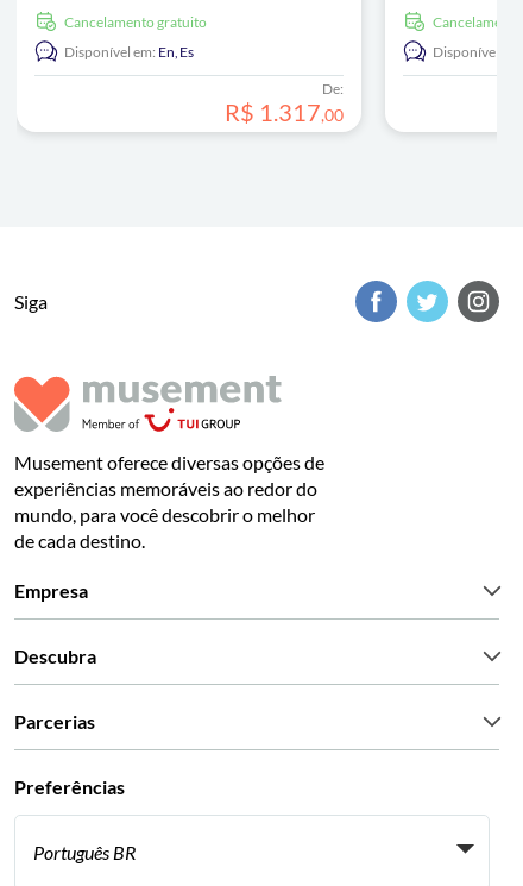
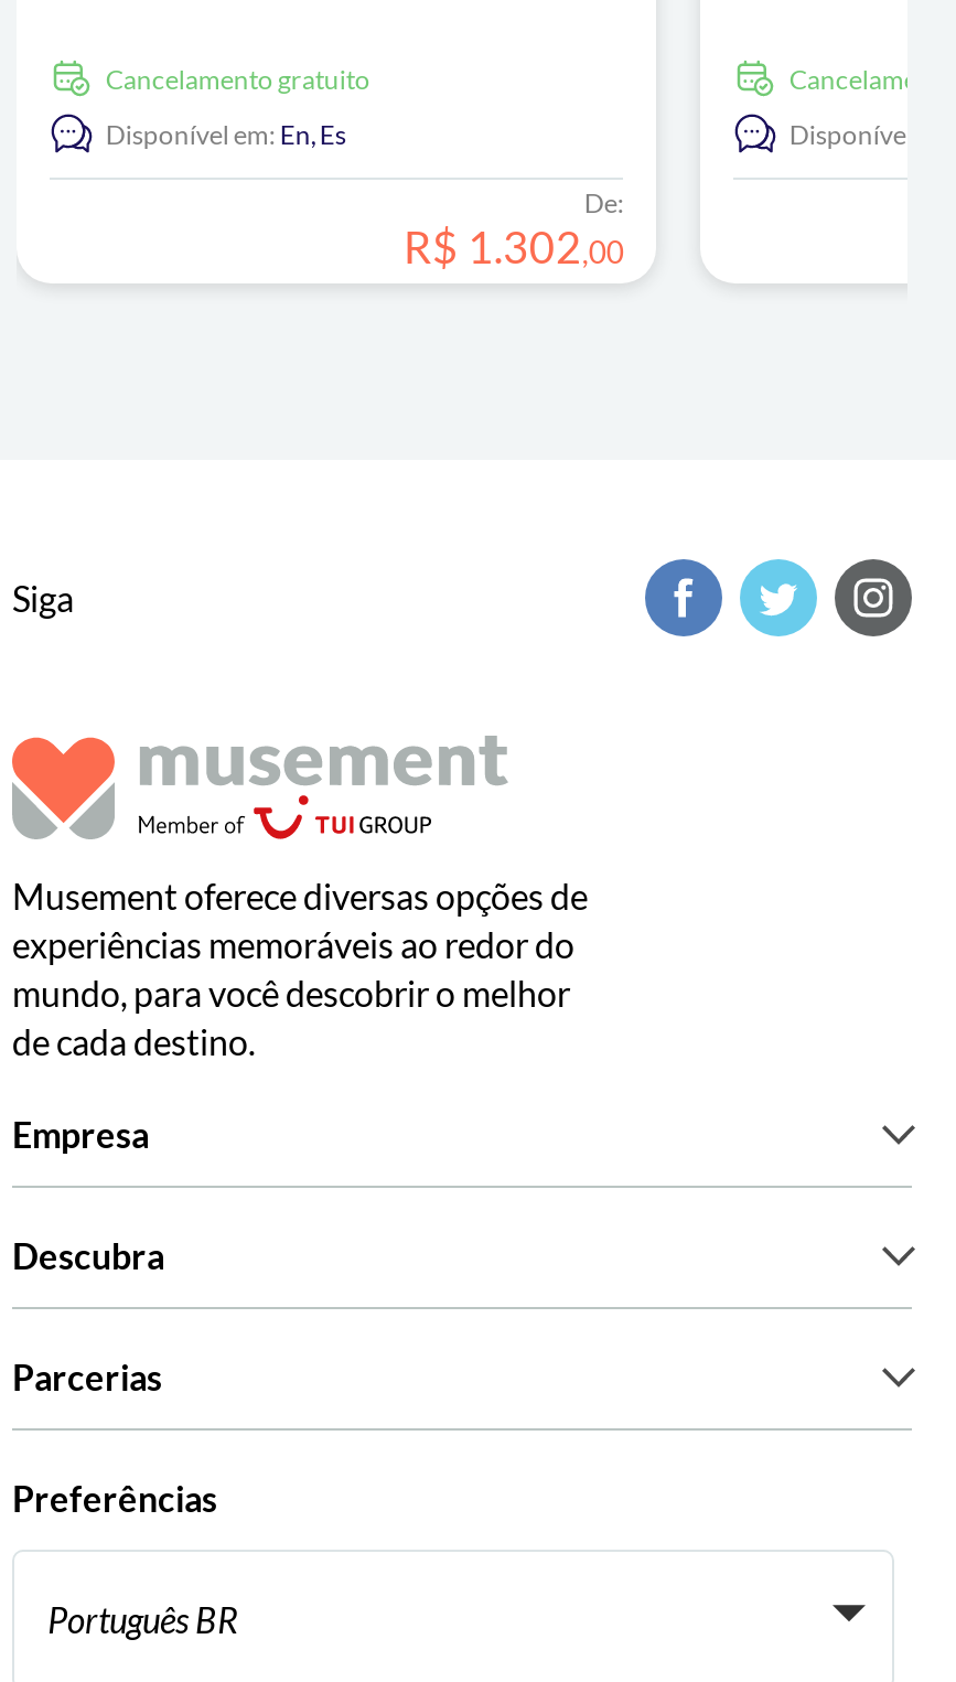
- R$ 1. 317, 00
+ R$ 1. 302, 00
